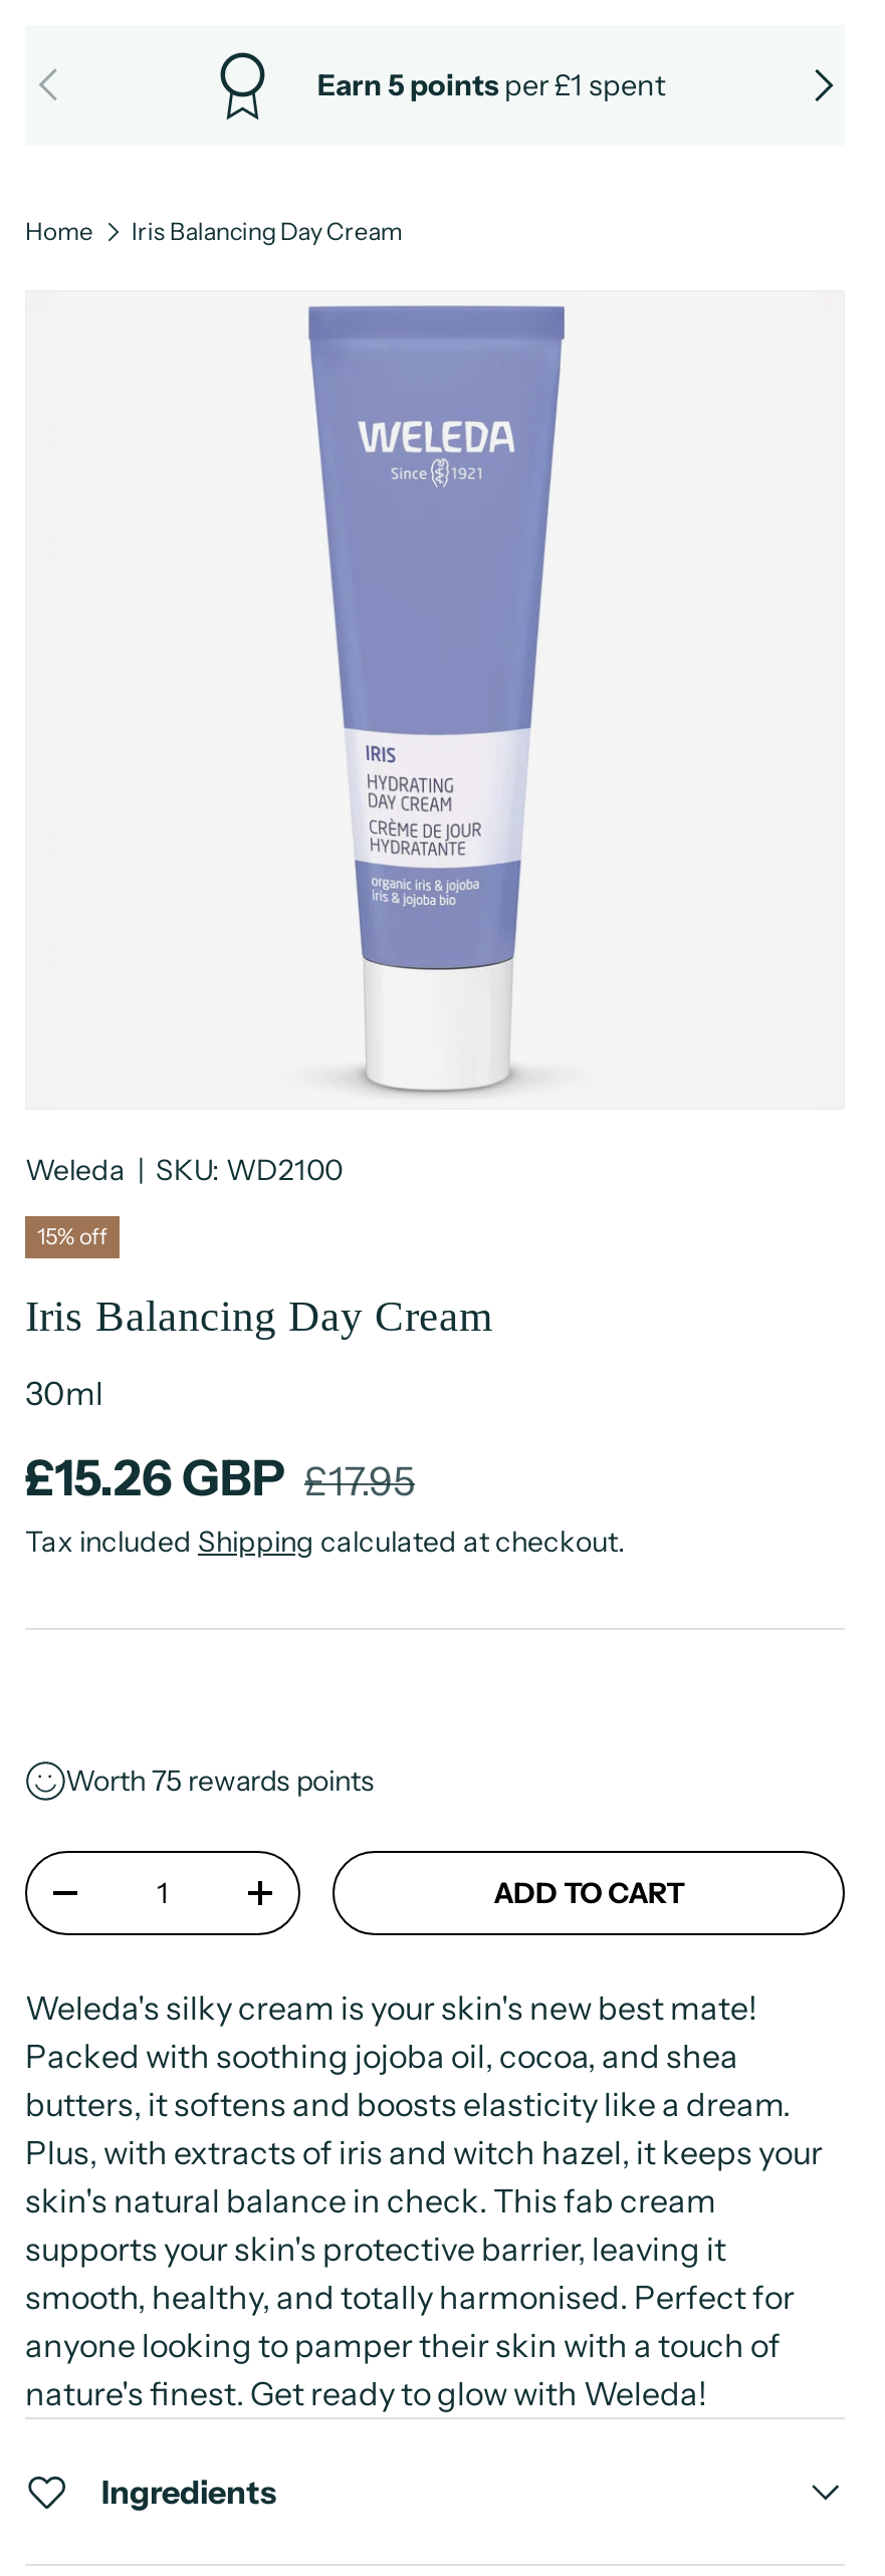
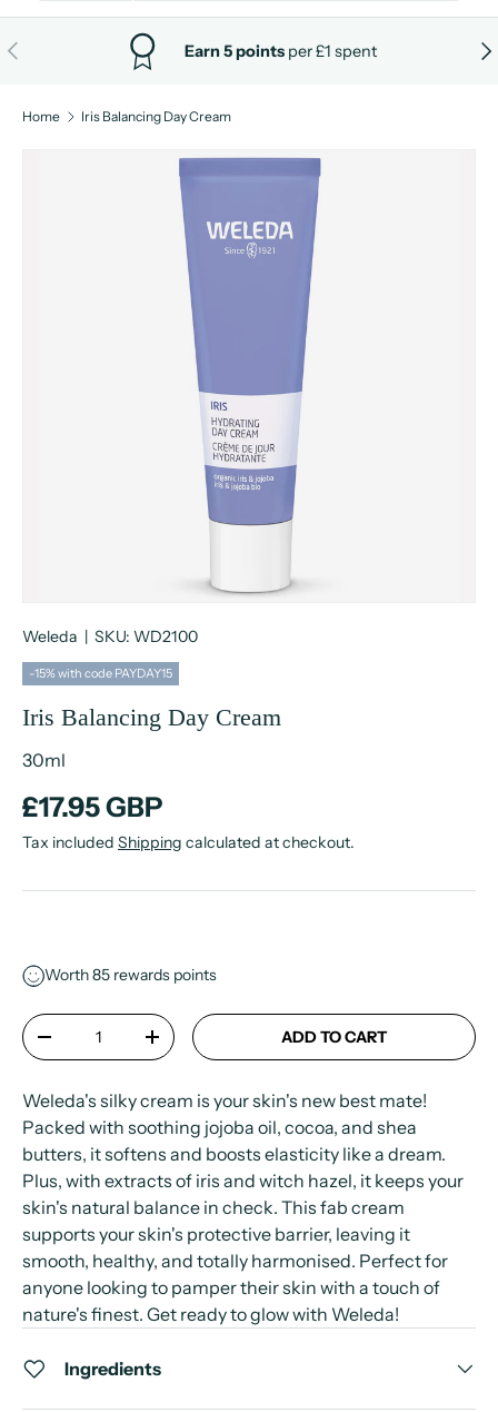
- 15% off
+ -15% with code PAYDAY15

- £15.26 GBP £17.95
+ £17.95 GBP

- Worth 75 rewards points
+ Worth 85 rewards points
